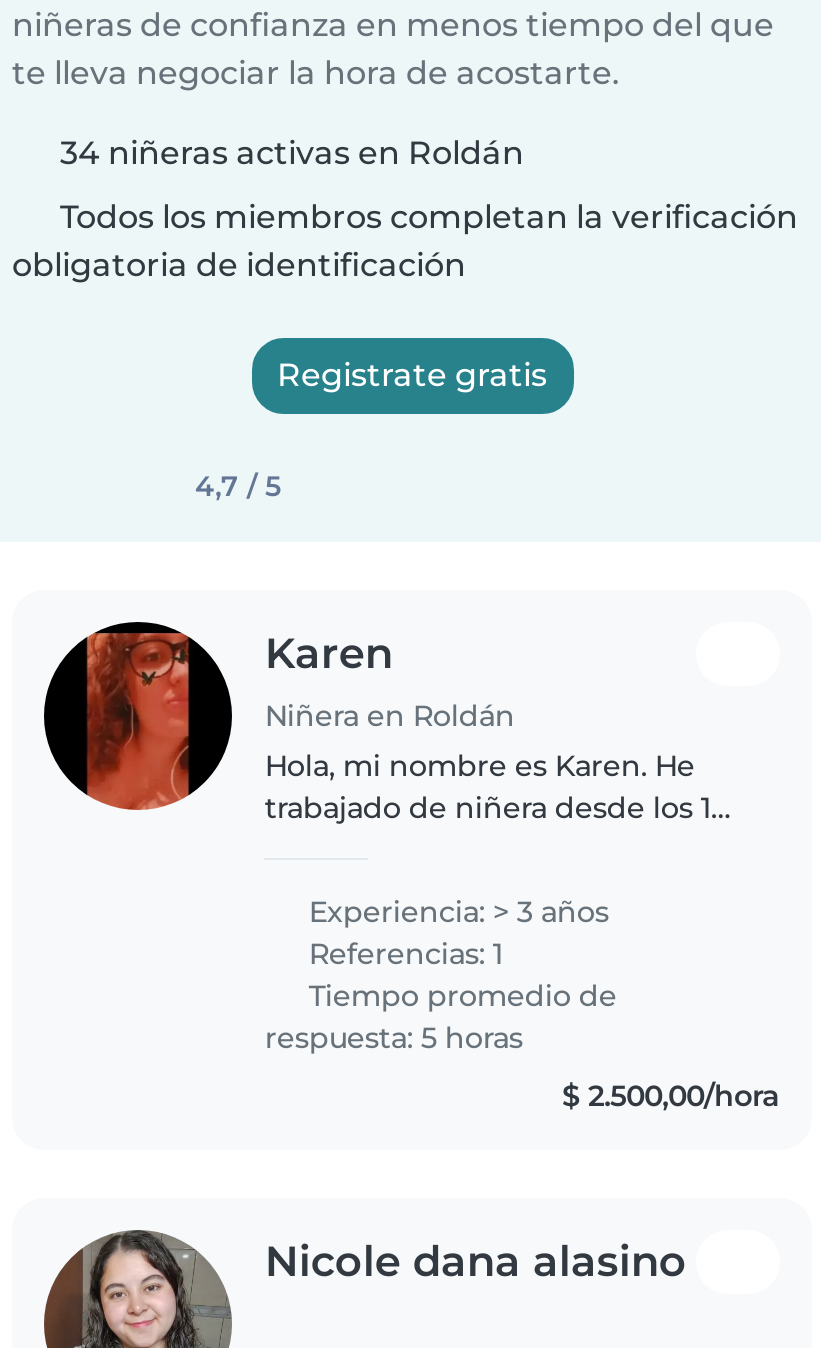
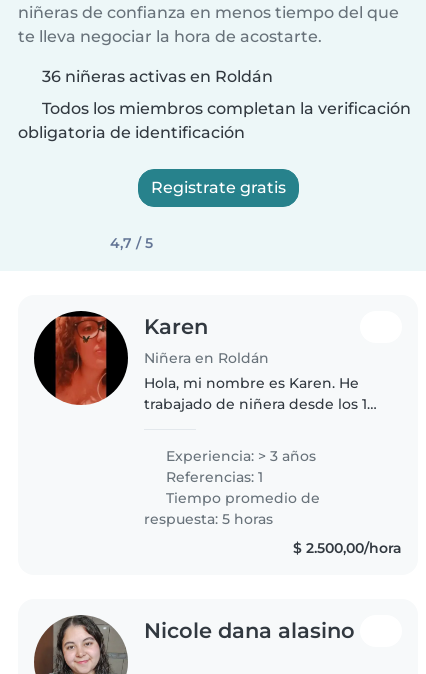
- 34 niñeras activas en Roldán
+ 36 niñeras activas en Roldán
